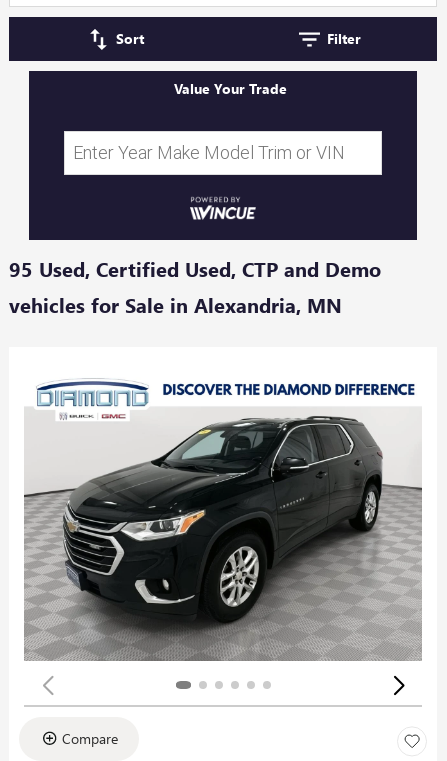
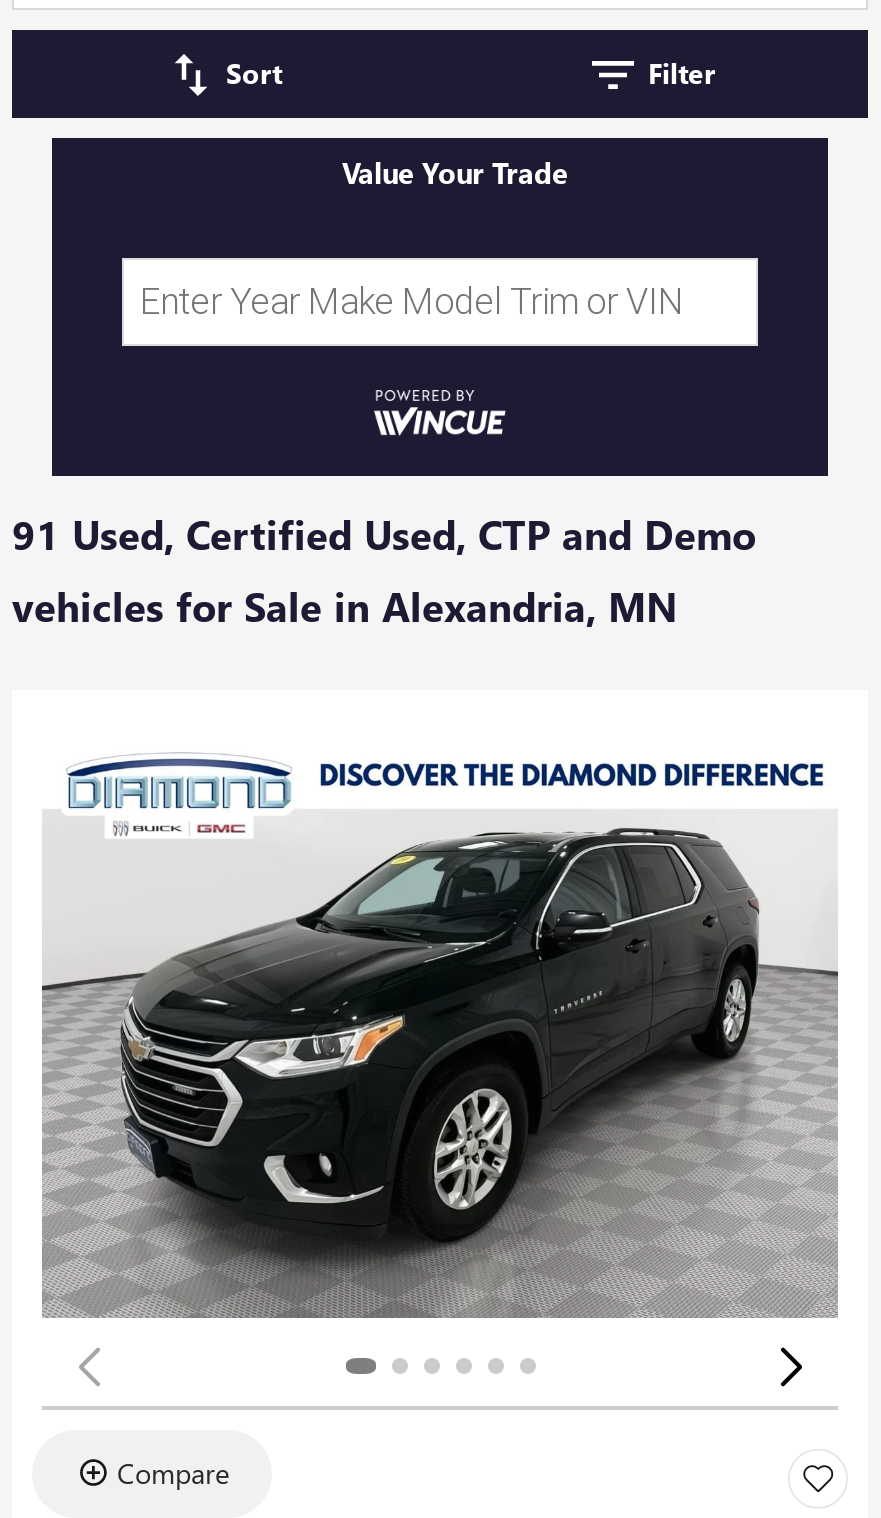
- 95 Used, Certified Used, CTP and Demo
+ 91 Used, Certified Used, CTP and Demo
